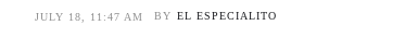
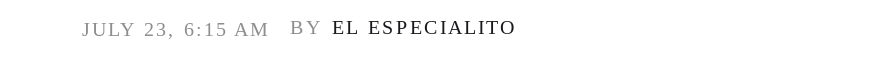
- JULY 18, 11:47 AM BY EL ESPECIALITO
+ JULY 23, 6:15 AM BY EL ESPECIALITO
